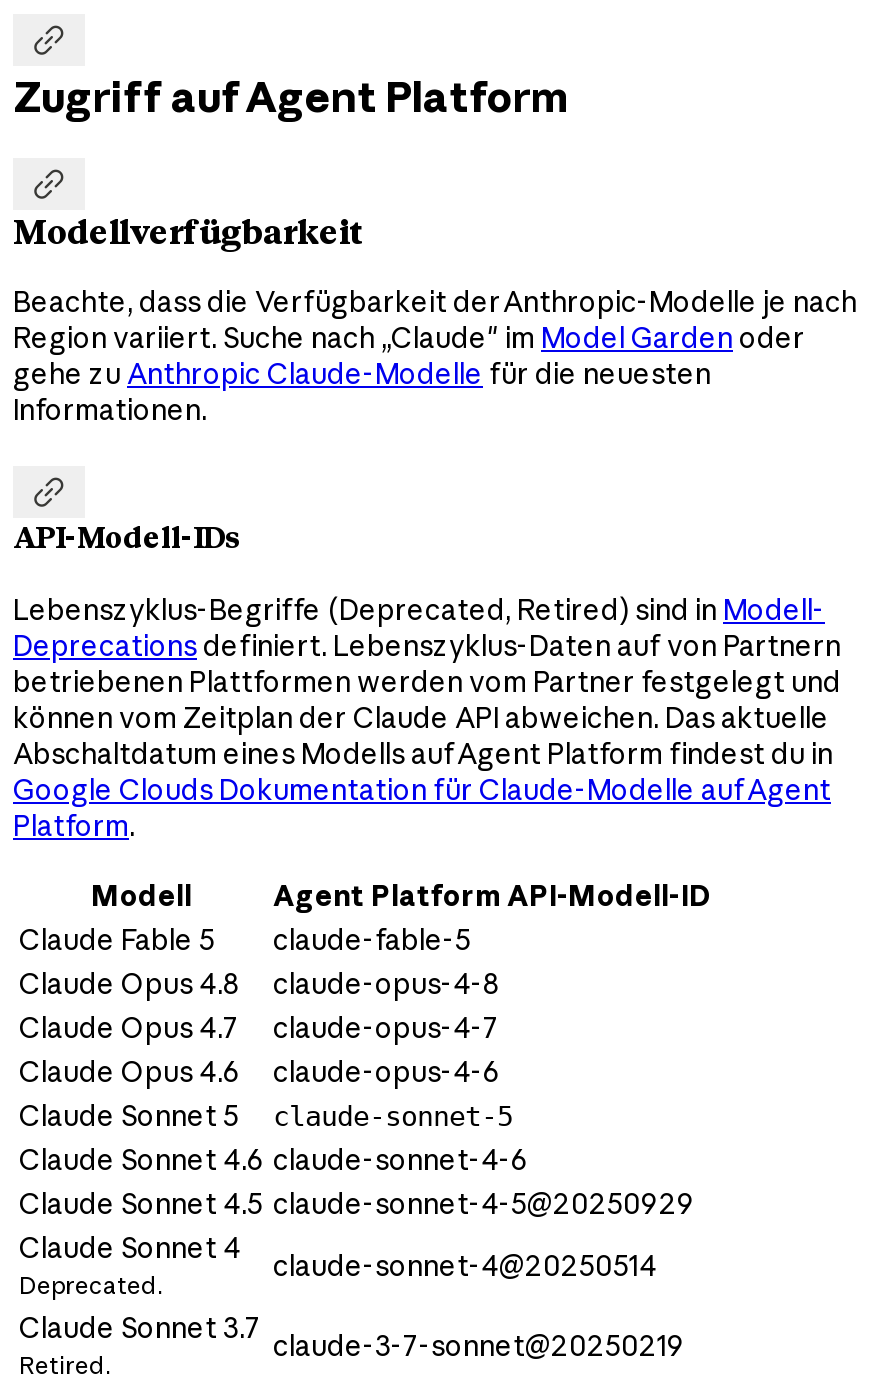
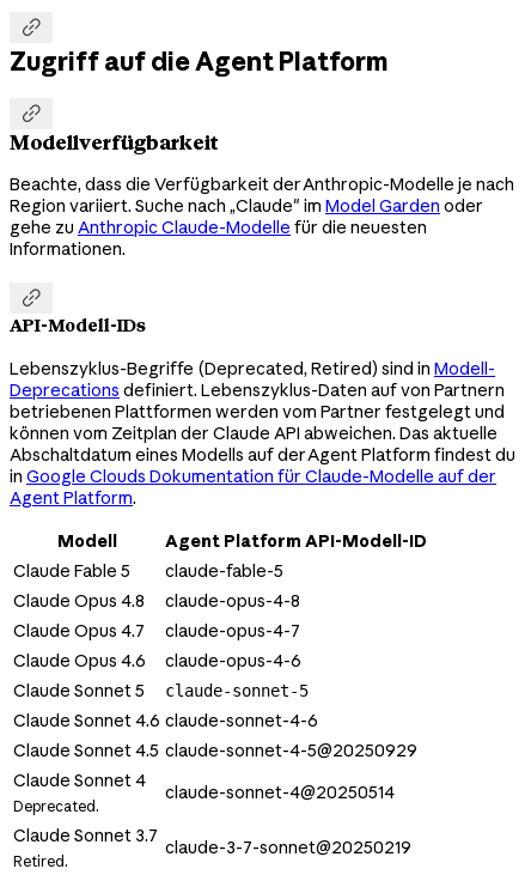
- Zugriff auf Agent Platform
+ Zugriff auf die Agent Platform

- Abschaltdatum eines Modells auf Agent Platform findest du in
- Google Clouds Dokumentation für Claude-Modelle auf Agent
- Platform.
+ Abschaltdatum eines Modells auf der Agent Platform findest du
+ in Google Clouds Dokumentation für Claude-Modelle auf der
+ Agent Platform.
